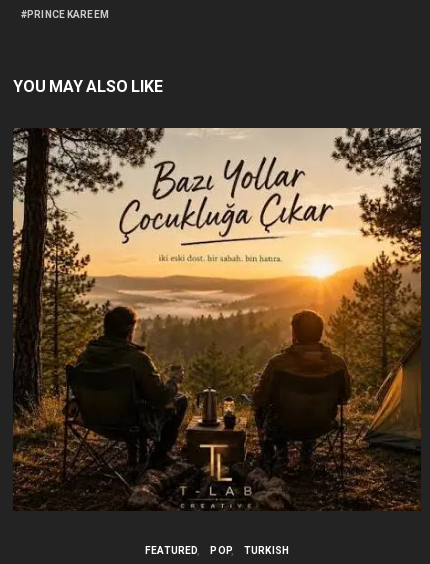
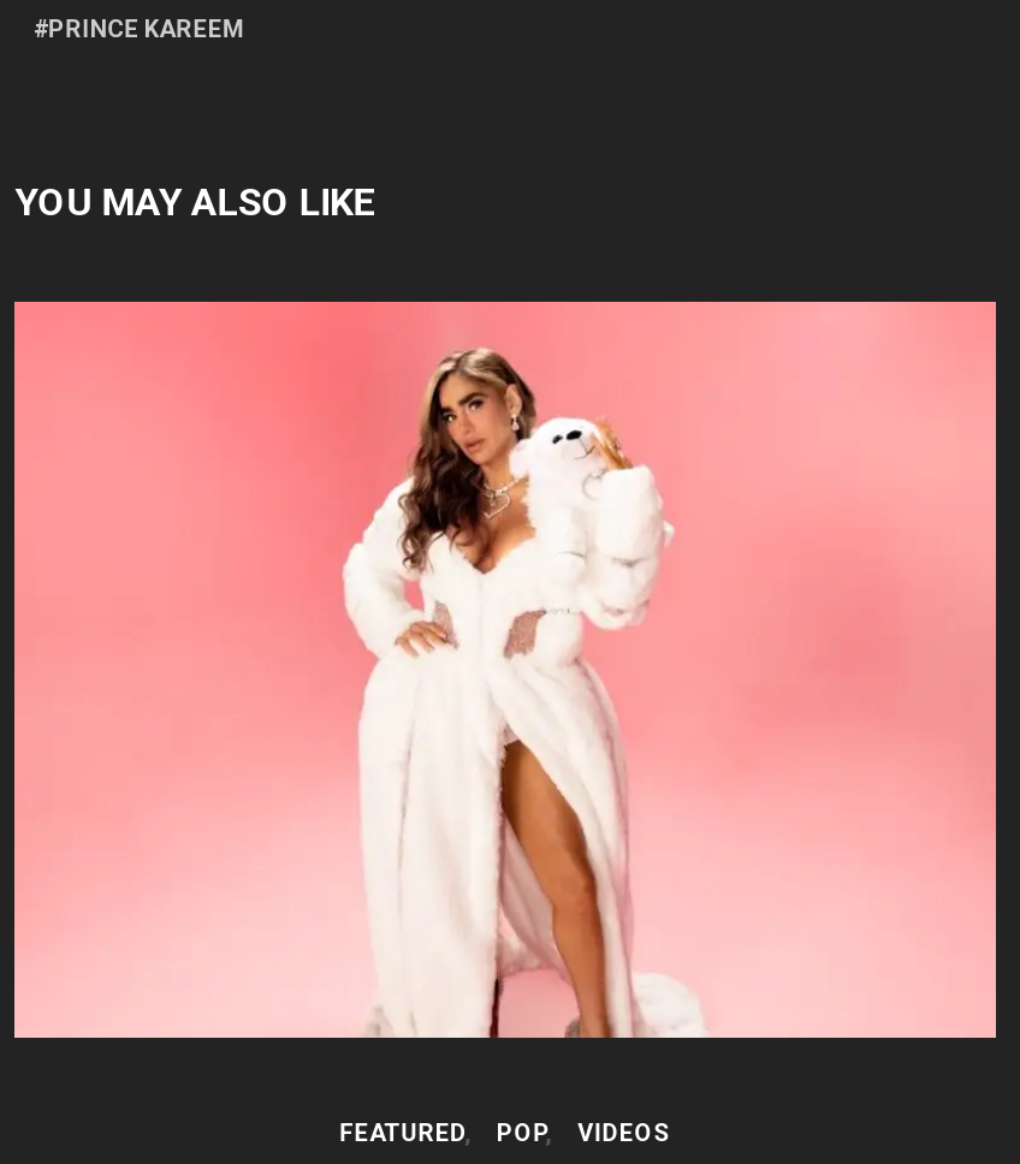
- [image]
- TURKISH
+ [image]
+ VIDEOS
